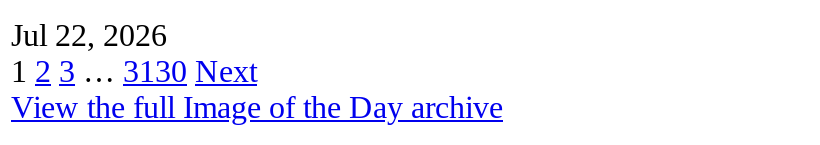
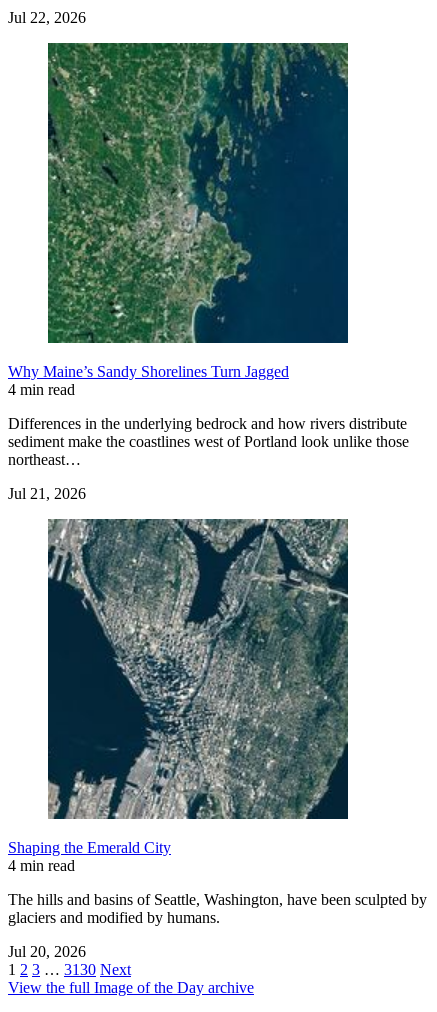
+ [image]
+ Why Maine’s Sandy Shorelines Turn Jagged
+ 4 min read
+ Differences in the underlying bedrock and how rivers distribute
+ sediment make the coastlines west of Portland look unlike those
+ northeast…
+ Jul 21, 2026

+ [image]
+ Shaping the Emerald City
+ 4 min read
+ The hills and basins of Seattle, Washington, have been sculpted by
+ glaciers and modified by humans.
+ Jul 20, 2026
